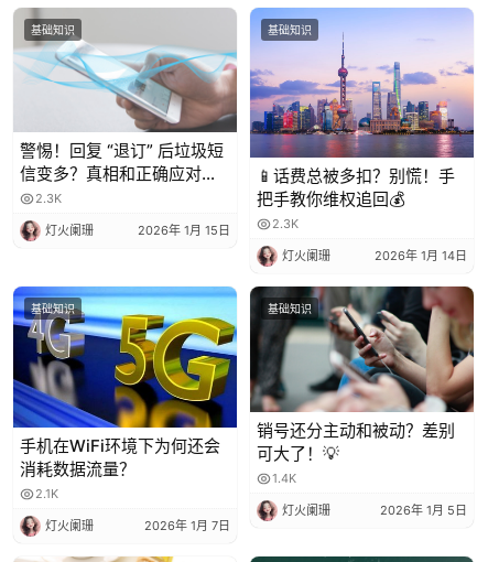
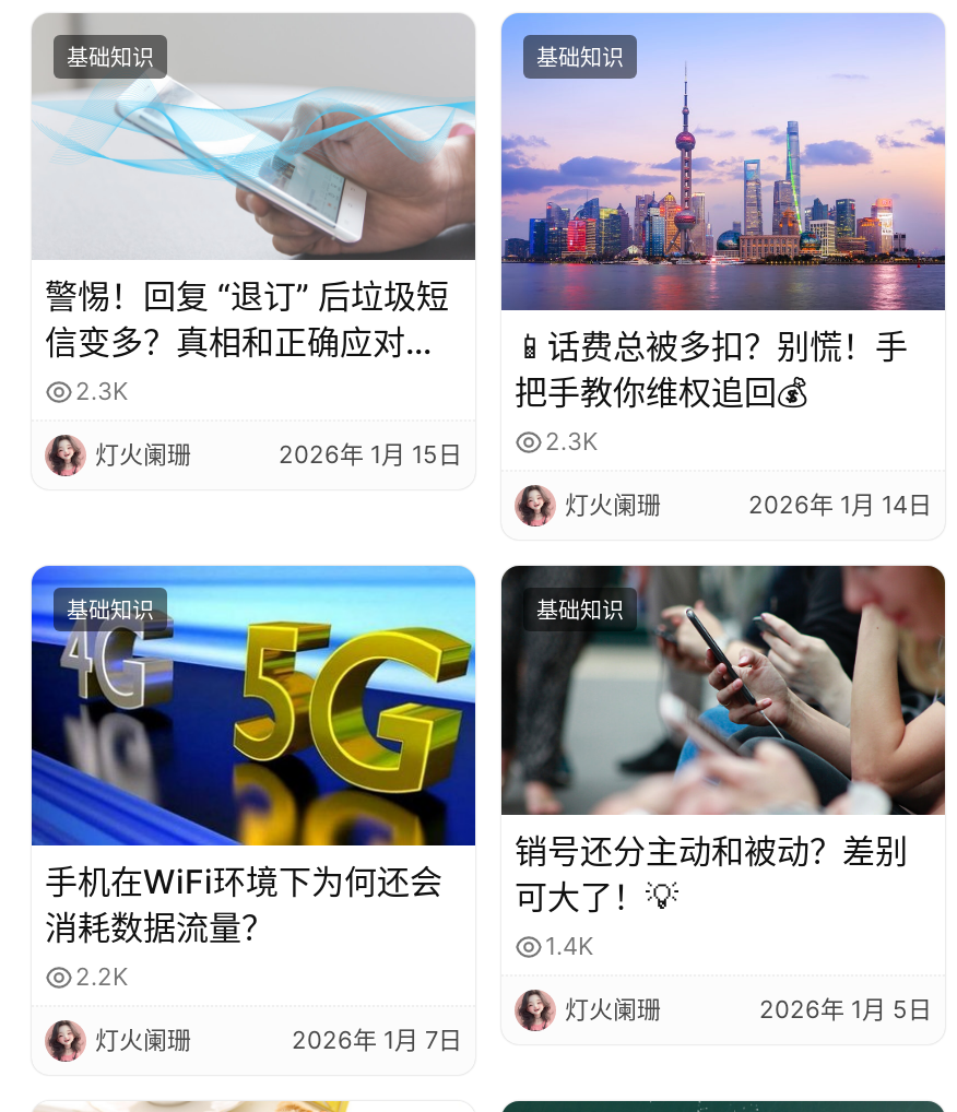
- 2.1K
+ 2.2K
